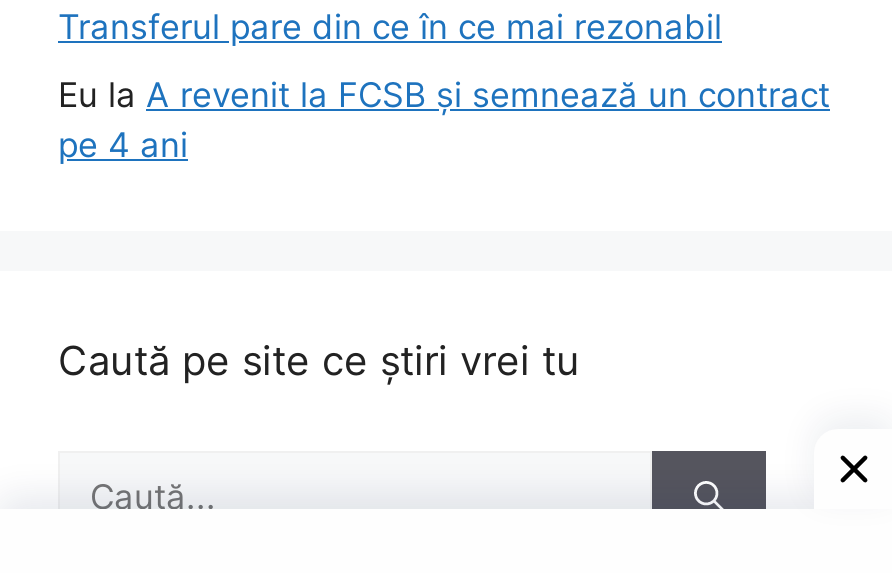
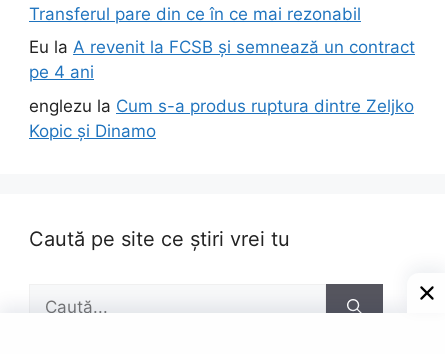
+ englezu la Cum s-a produs ruptura dintre Zeljko
+ Kopic și Dinamo
